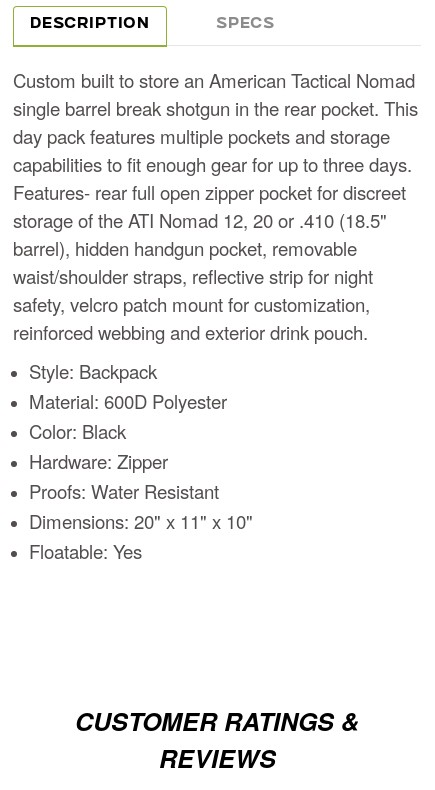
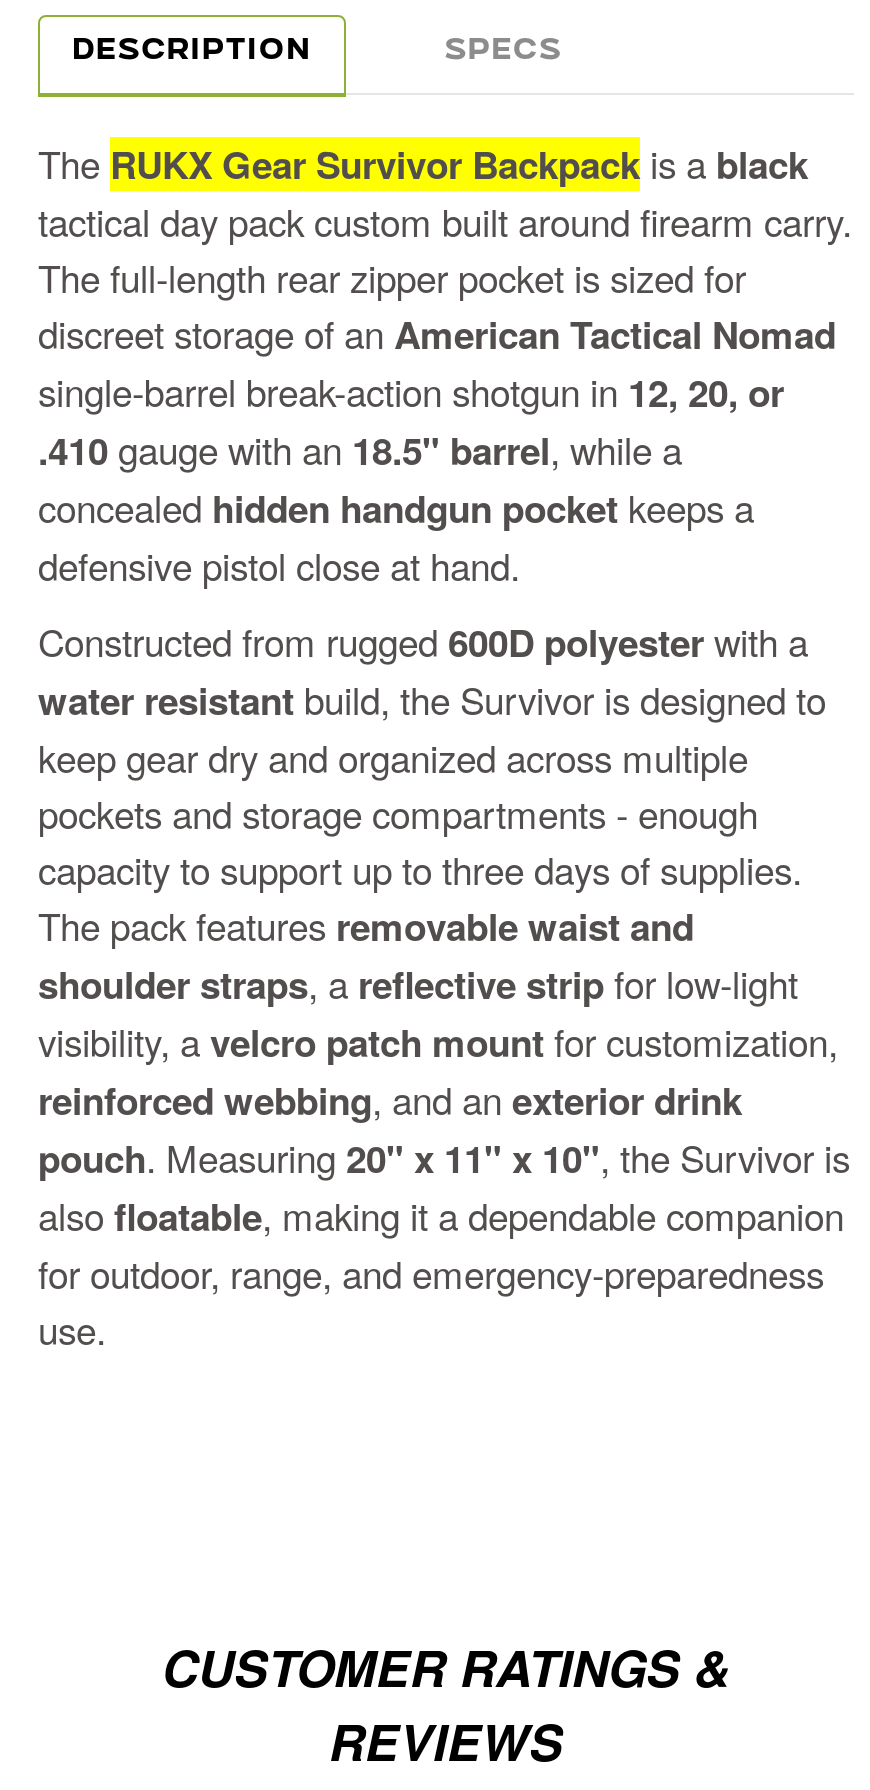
- Custom built to store an American Tactical Nomad
- single barrel break shotgun in the rear pocket. This
- day pack features multiple pockets and storage
- capabilities to fit enough gear for up to three days.
- Features- rear full open zipper pocket for discreet
- storage of the ATI Nomad 12, 20 or .410 (18.5"
- barrel), hidden handgun pocket, removable
- waist/shoulder straps, reflective strip for night
- safety, velcro patch mount for customization,
- reinforced webbing and exterior drink pouch.
- Style: Backpack
- Material: 600D Polyester
- Color: Black
- Hardware: Zipper
- Proofs: Water Resistant
- Dimensions: 20" x 11" x 10"
- Floatable: Yes
+ The RUKX Gear Survivor Backpack is a black
+ tactical day pack custom built around firearm carry.
+ The full-length rear zipper pocket is sized for
+ discreet storage of an American Tactical Nomad
+ single-barrel break-action shotgun in 12, 20, or
+ .410 gauge with an 18.5" barrel, while a
+ concealed hidden handgun pocket keeps a
+ defensive pistol close at hand.
+ Constructed from rugged 600D polyester with a
+ water resistant build, the Survivor is designed to
+ keep gear dry and organized across multiple
+ pockets and storage compartments - enough
+ capacity to support up to three days of supplies.
+ The pack features removable waist and
+ shoulder straps, a reflective strip for low-light
+ visibility, a velcro patch mount for customization,
+ reinforced webbing, and an exterior drink
+ pouch. Measuring 20" x 11" x 10", the Survivor is
+ also floatable, making it a dependable companion
+ for outdoor, range, and emergency-preparedness
+ use.
